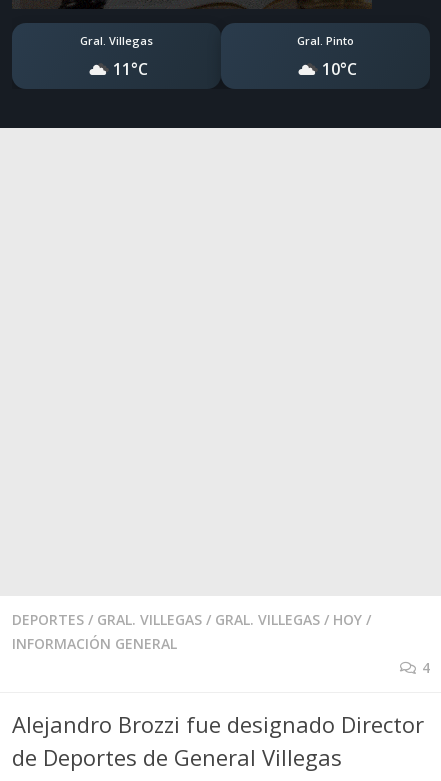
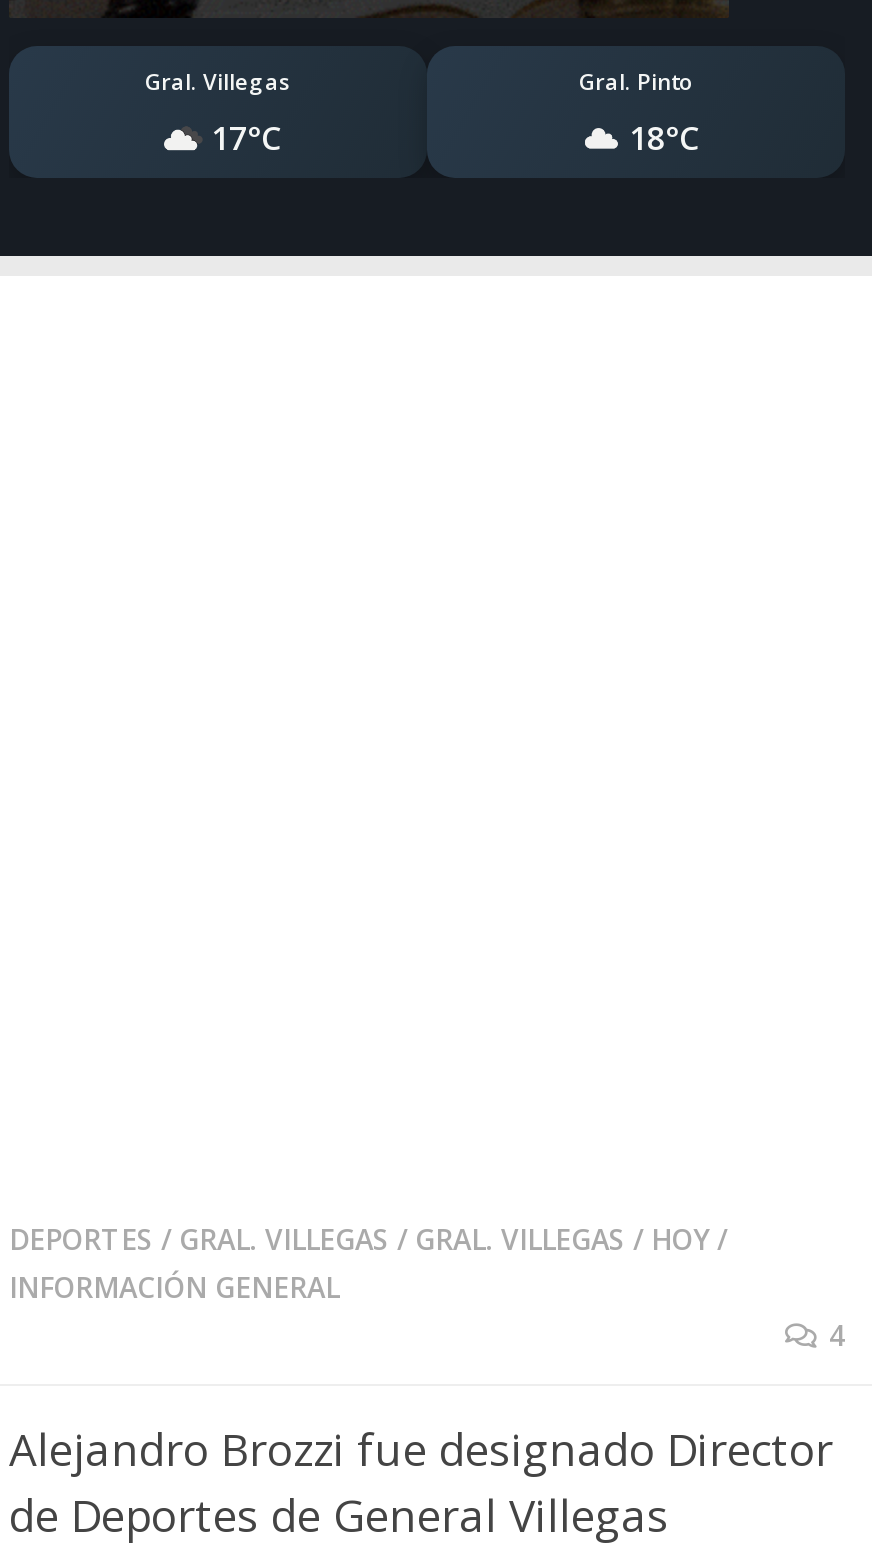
- 11°C
+ 17°C

- 10°C
+ 18°C
